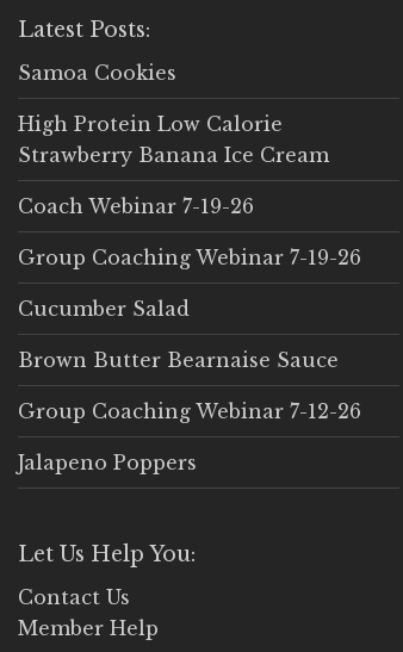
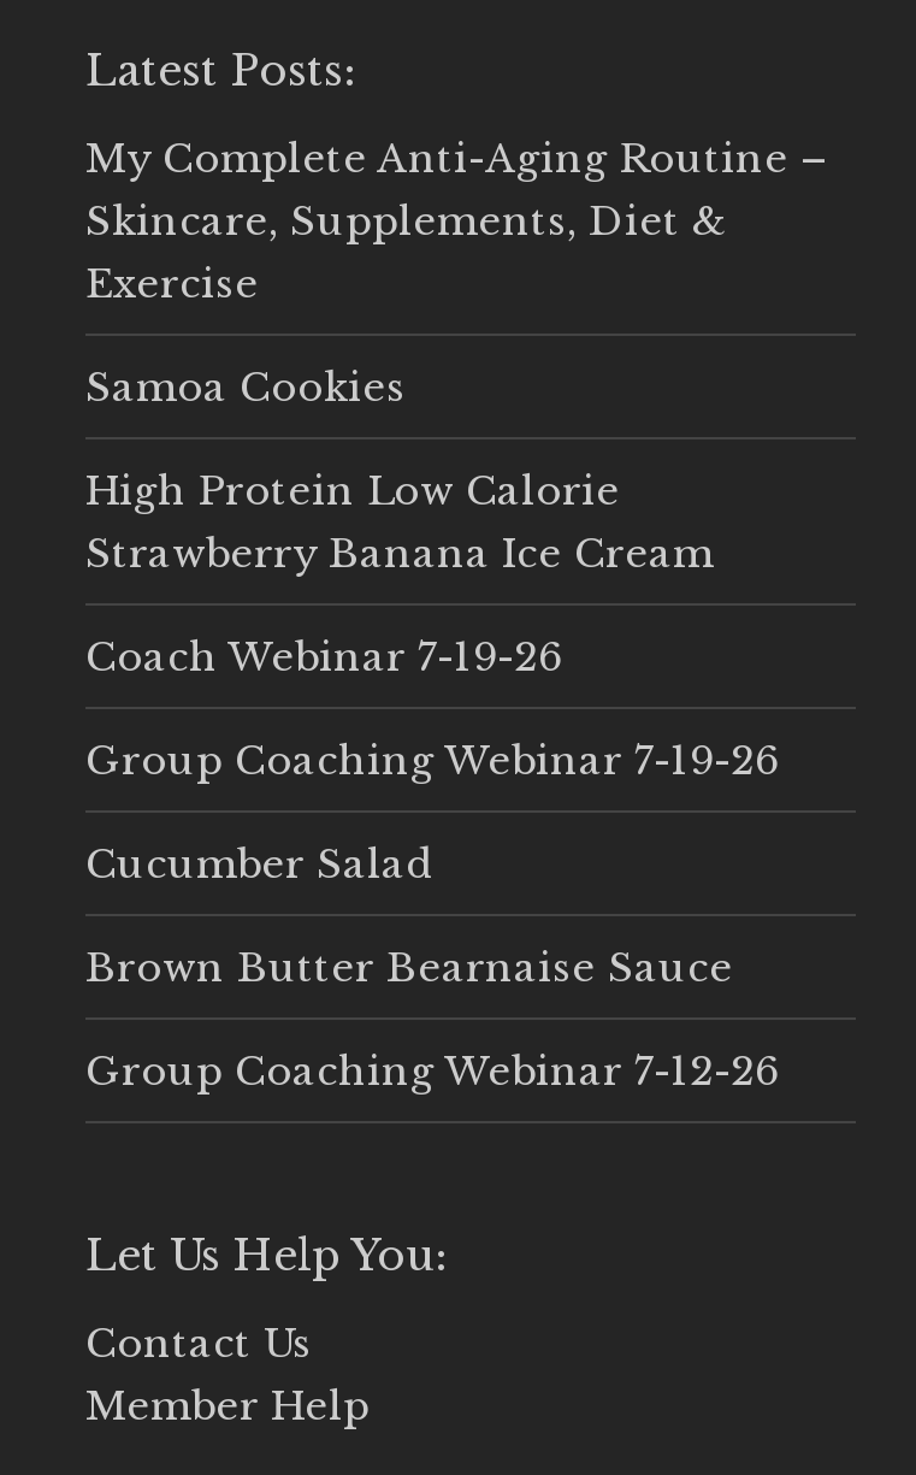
+ My Complete Anti-Aging Routine –
+ Skincare, Supplements, Diet &
+ Exercise

moved down: Samoa Cookies | High Protein Low Calorie | Strawberry Banana Ice Cream | Coach Webinar 7-19-26 | Group Coaching Webinar 7-19-26 | Cucumber Salad | Brown Butter Bearnaise Sauce | Group Coaching Webinar 7-12-26

- Jalapeno Poppers
